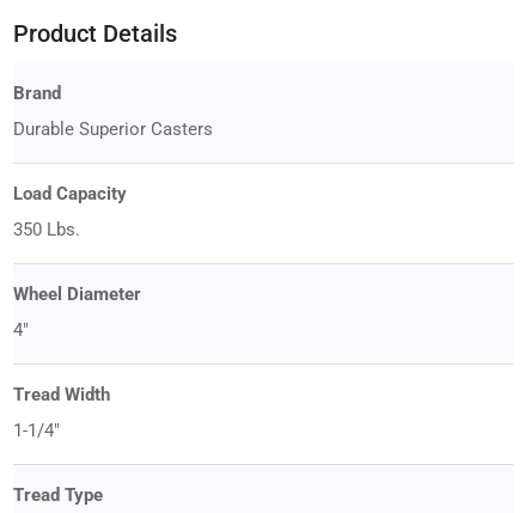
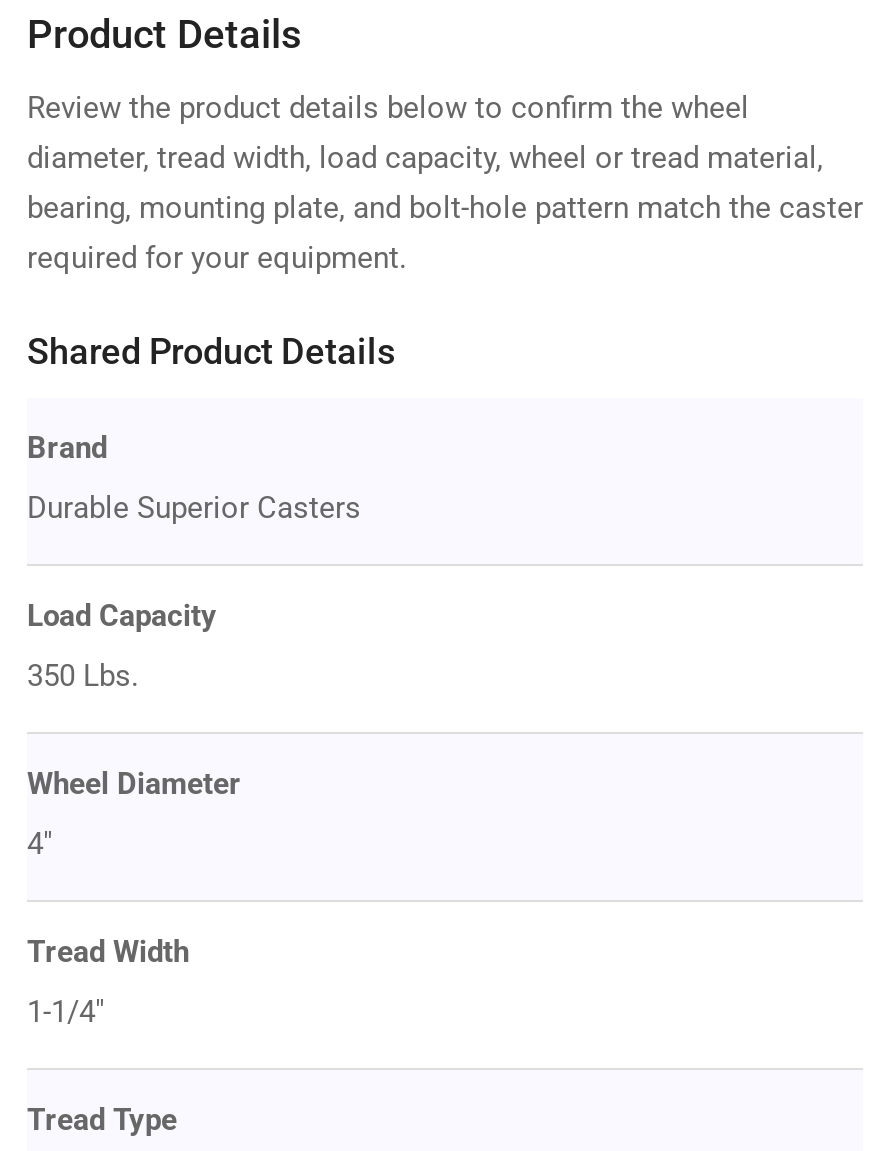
+ Review the product details below to confirm the wheel
+ diameter, tread width, load capacity, wheel or tread material,
+ bearing, mounting plate, and bolt-hole pattern match the caster
+ required for your equipment.
+ Shared Product Details
